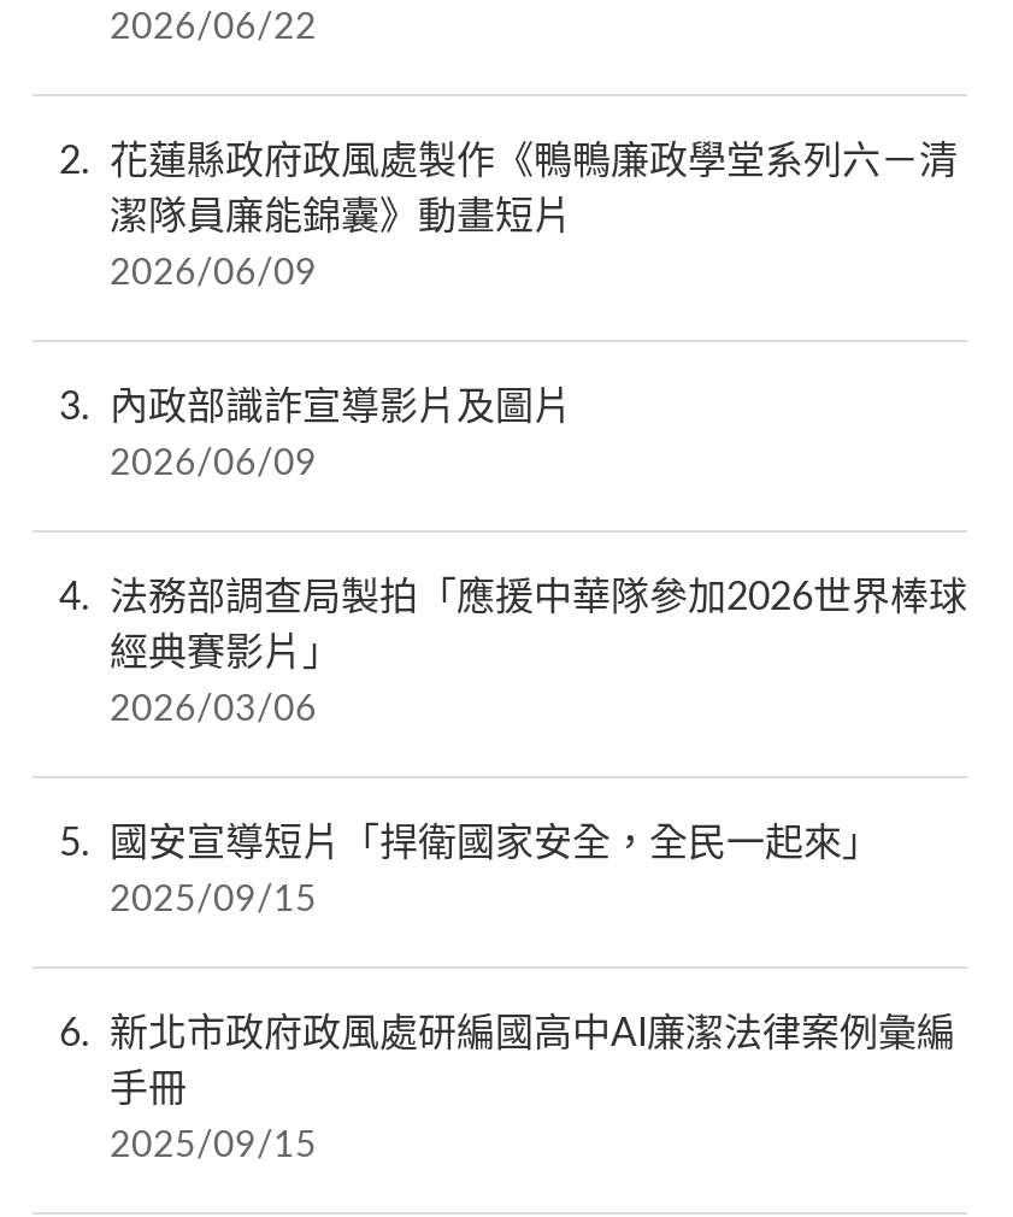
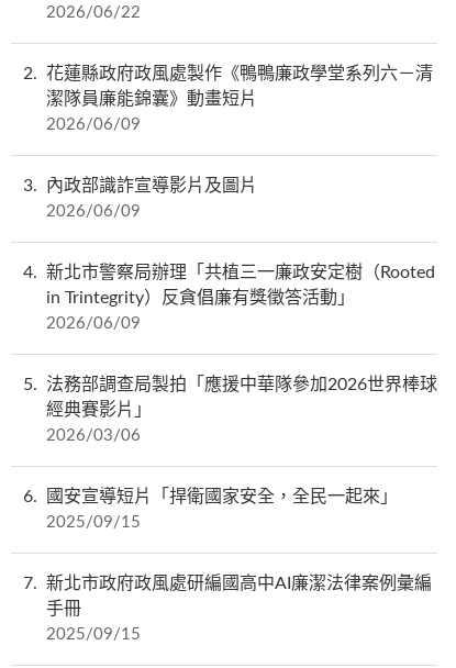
+ 新北市警察局辦理「共植三一廉政安定樹（Rooted
+ in Trintegrity）反貪倡廉有獎徵答活動」
+ 2026/06/09
+ 5

- 5 國安宣導短片「捍衛國家安全，全民一起來」
+ 6 國安宣導短片「捍衛國家安全，全民一起來」

- 6 新北市政府政風處研編國高中AI廉潔法律案例彙編
+ 7 新北市政府政風處研編國高中AI廉潔法律案例彙編
